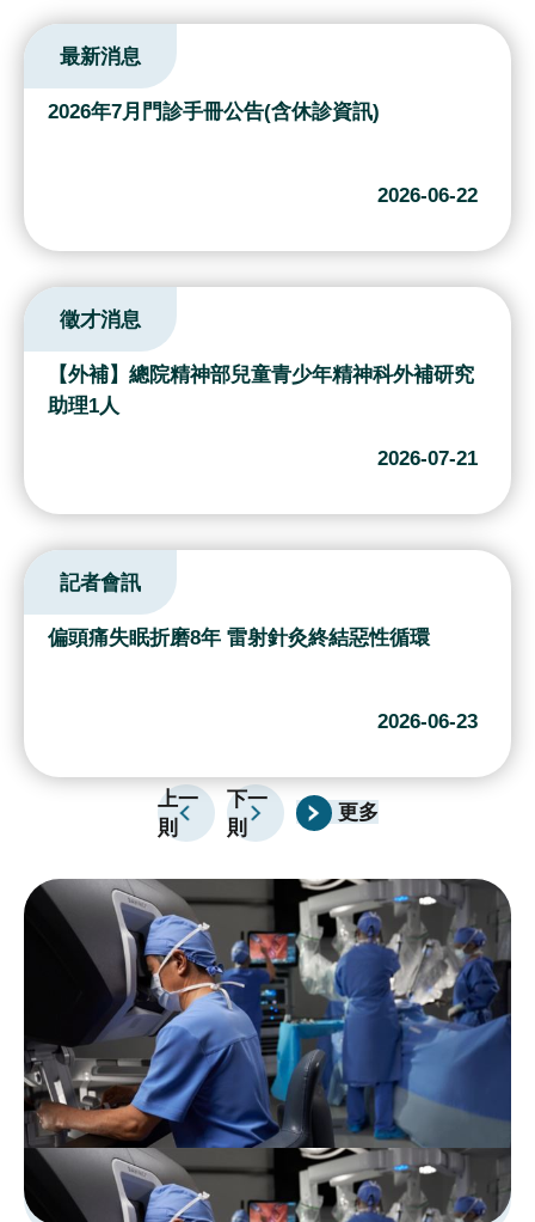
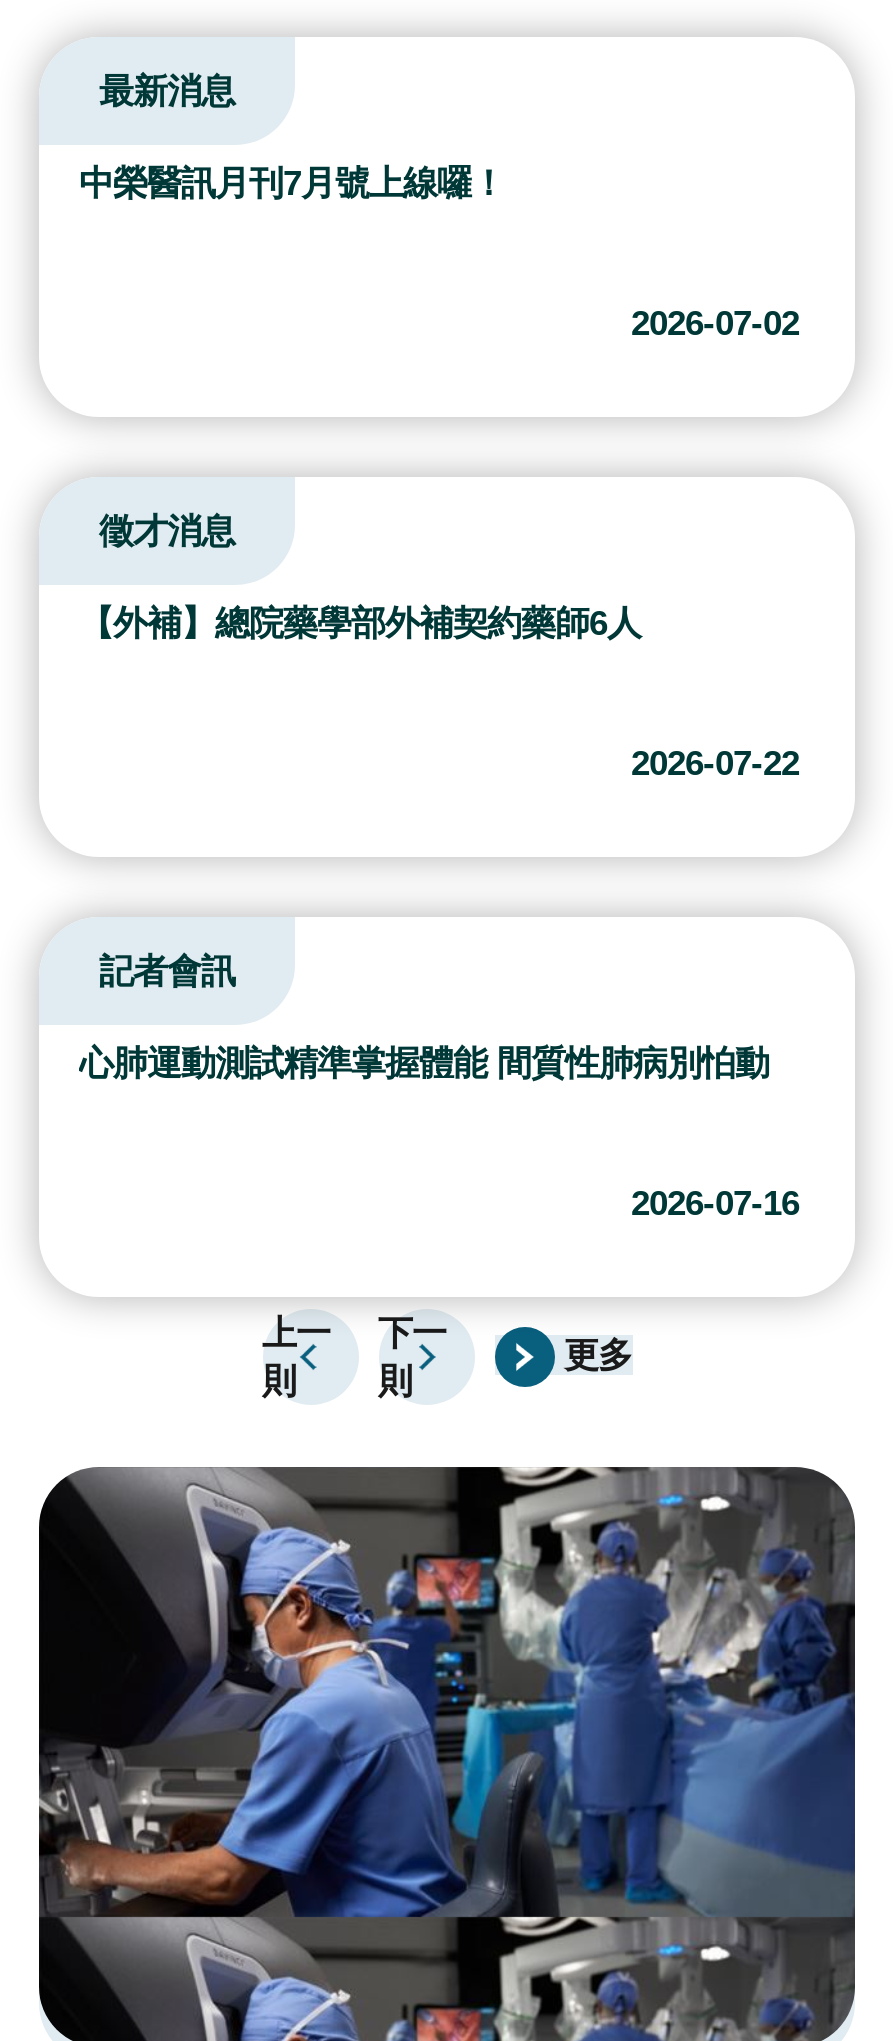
- 2026年7月門診手冊公告(含休診資訊)
+ 中榮醫訊月刊7月號上線囉！

- 2026-06-22
+ 2026-07-02

- 【外補】總院精神部兒童青少年精神科外補研究
- 助理1人
+ 【外補】總院藥學部外補契約藥師6人

- 2026-07-21
+ 2026-07-22

- 偏頭痛失眠折磨8年 雷射針灸終結惡性循環
+ 心肺運動測試精準掌握體能 間質性肺病別怕動

- 2026-06-23
+ 2026-07-16
